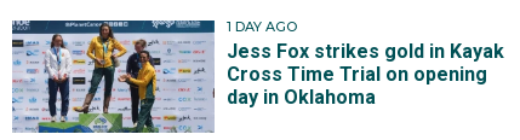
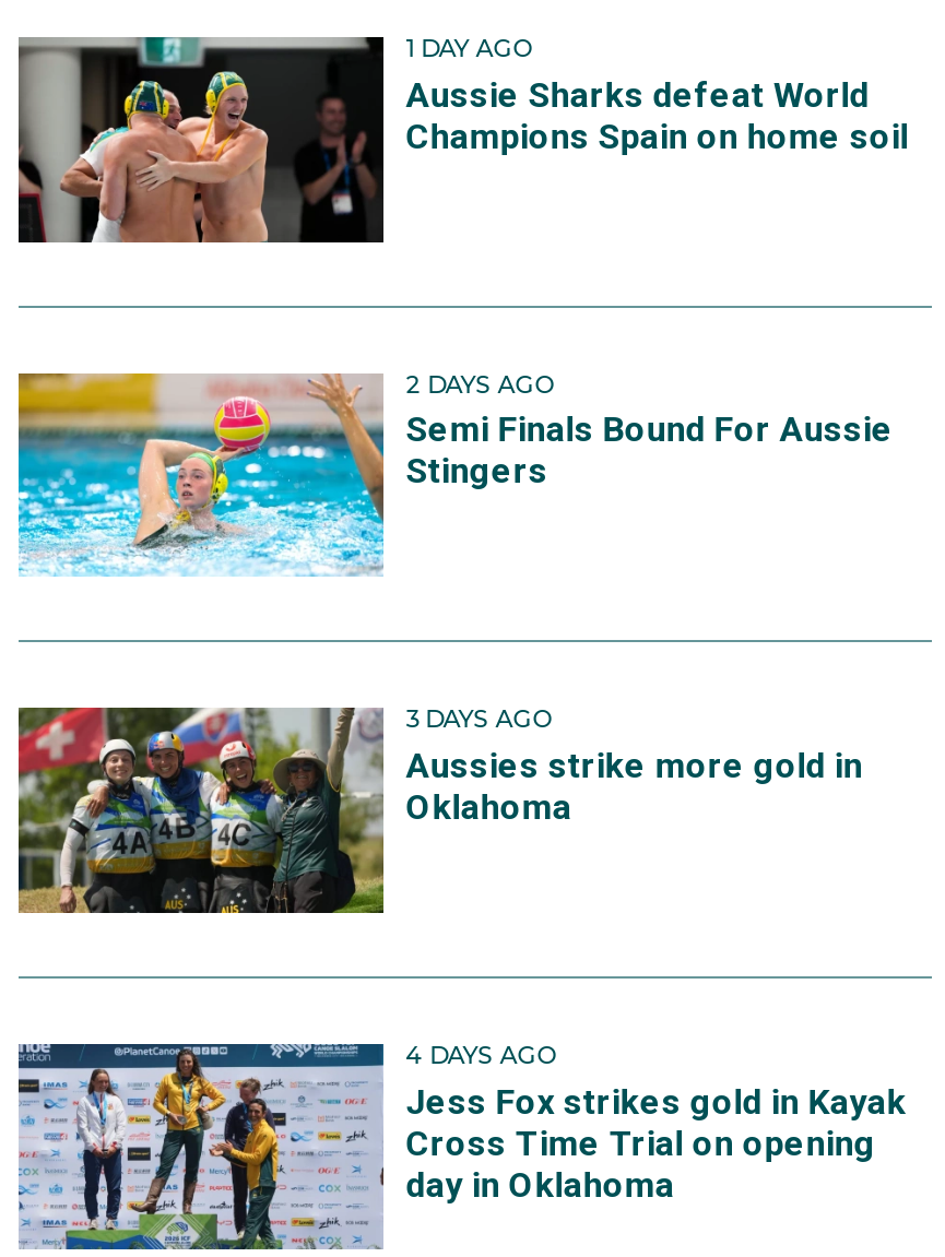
+ [image]
+ Aussie Sharks defeat World
+ Champions Spain on home soil

+ [image]
+ 2 DAYS AGO
+ Semi Finals Bound For Aussie
+ Stingers

+ [image]
+ 3 DAYS AGO
+ Aussies strike more gold in
+ Oklahoma

+ 4 DAYS AGO
